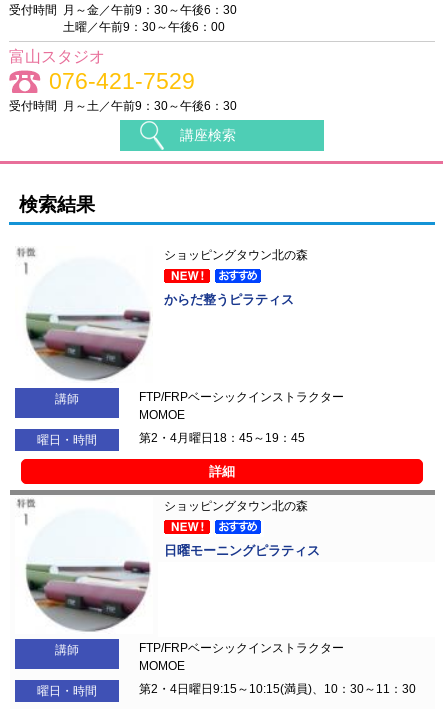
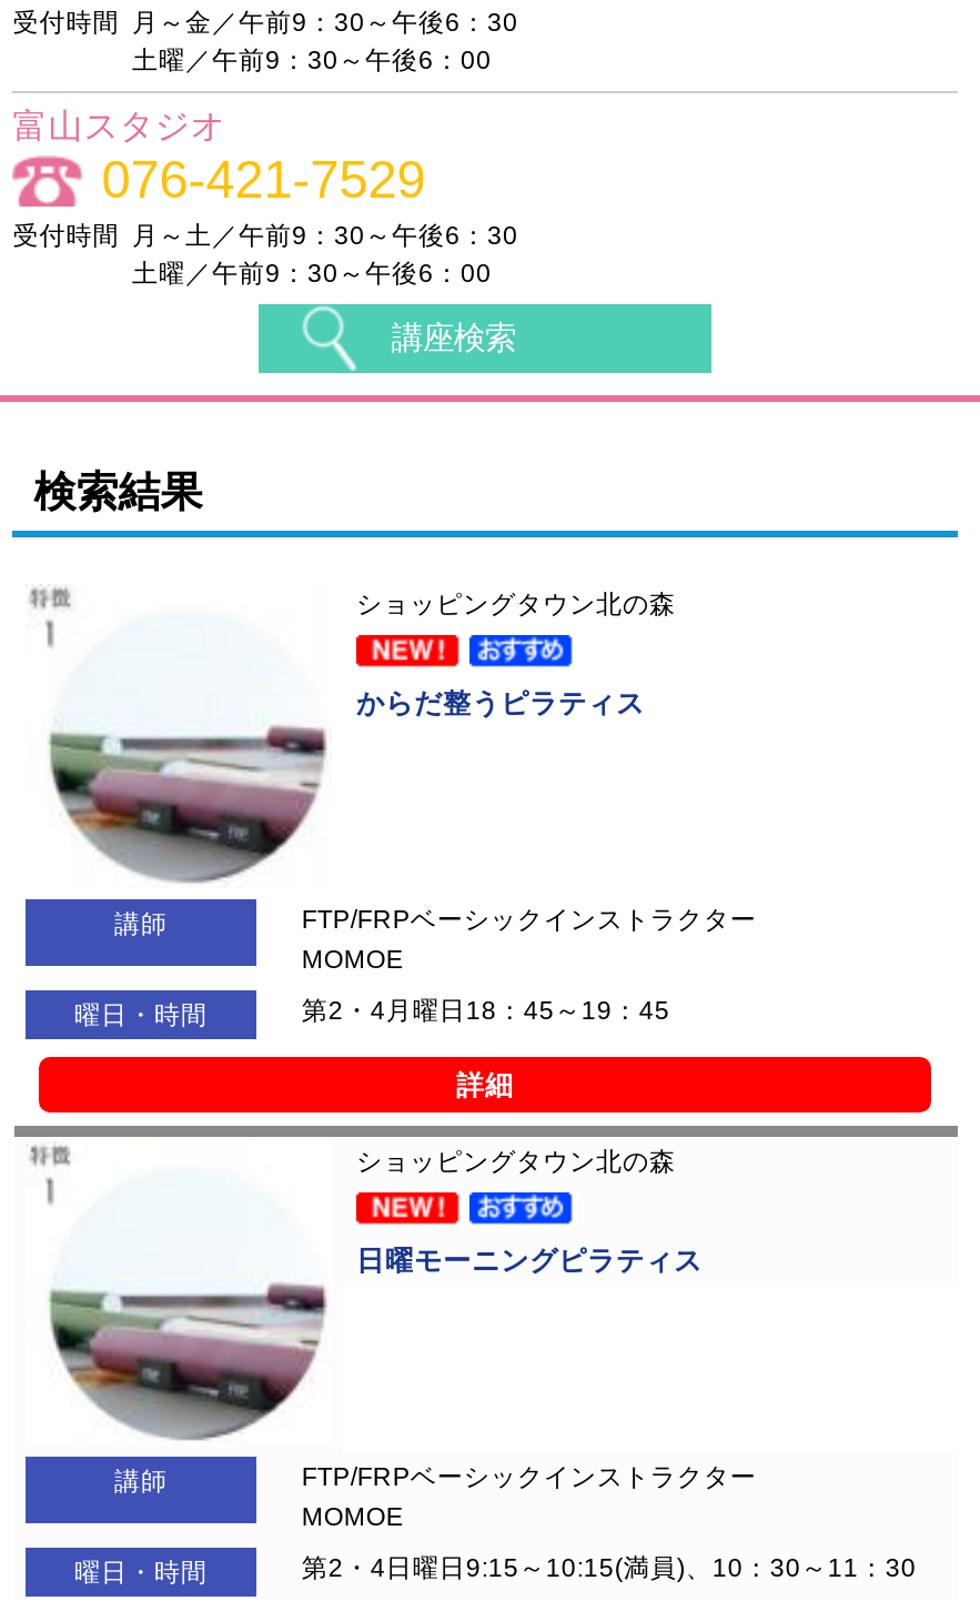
+ 土曜／午前9：30～午後6：00
